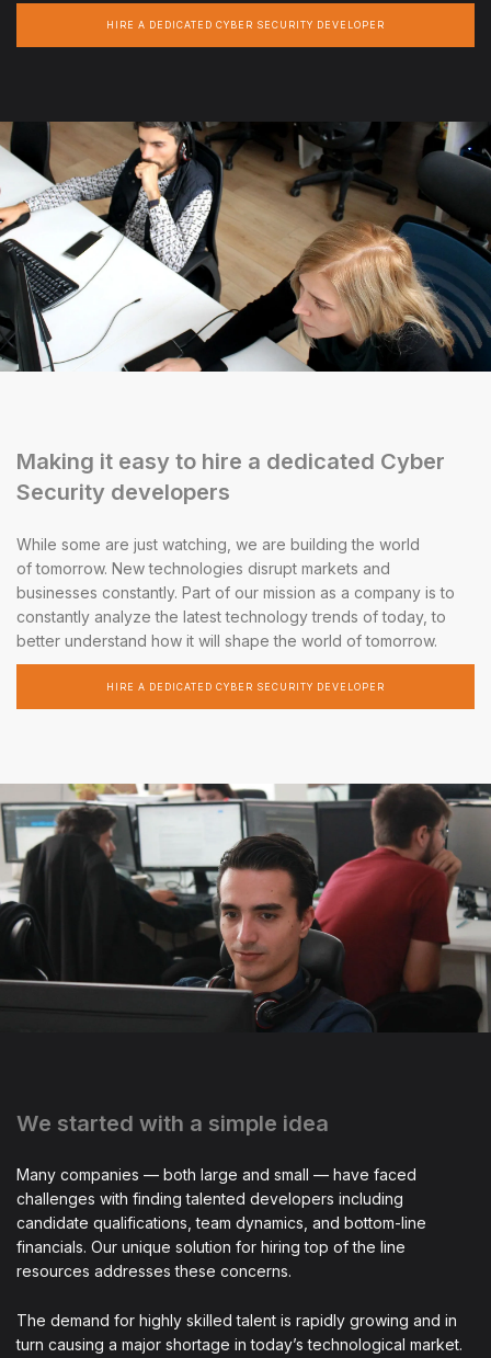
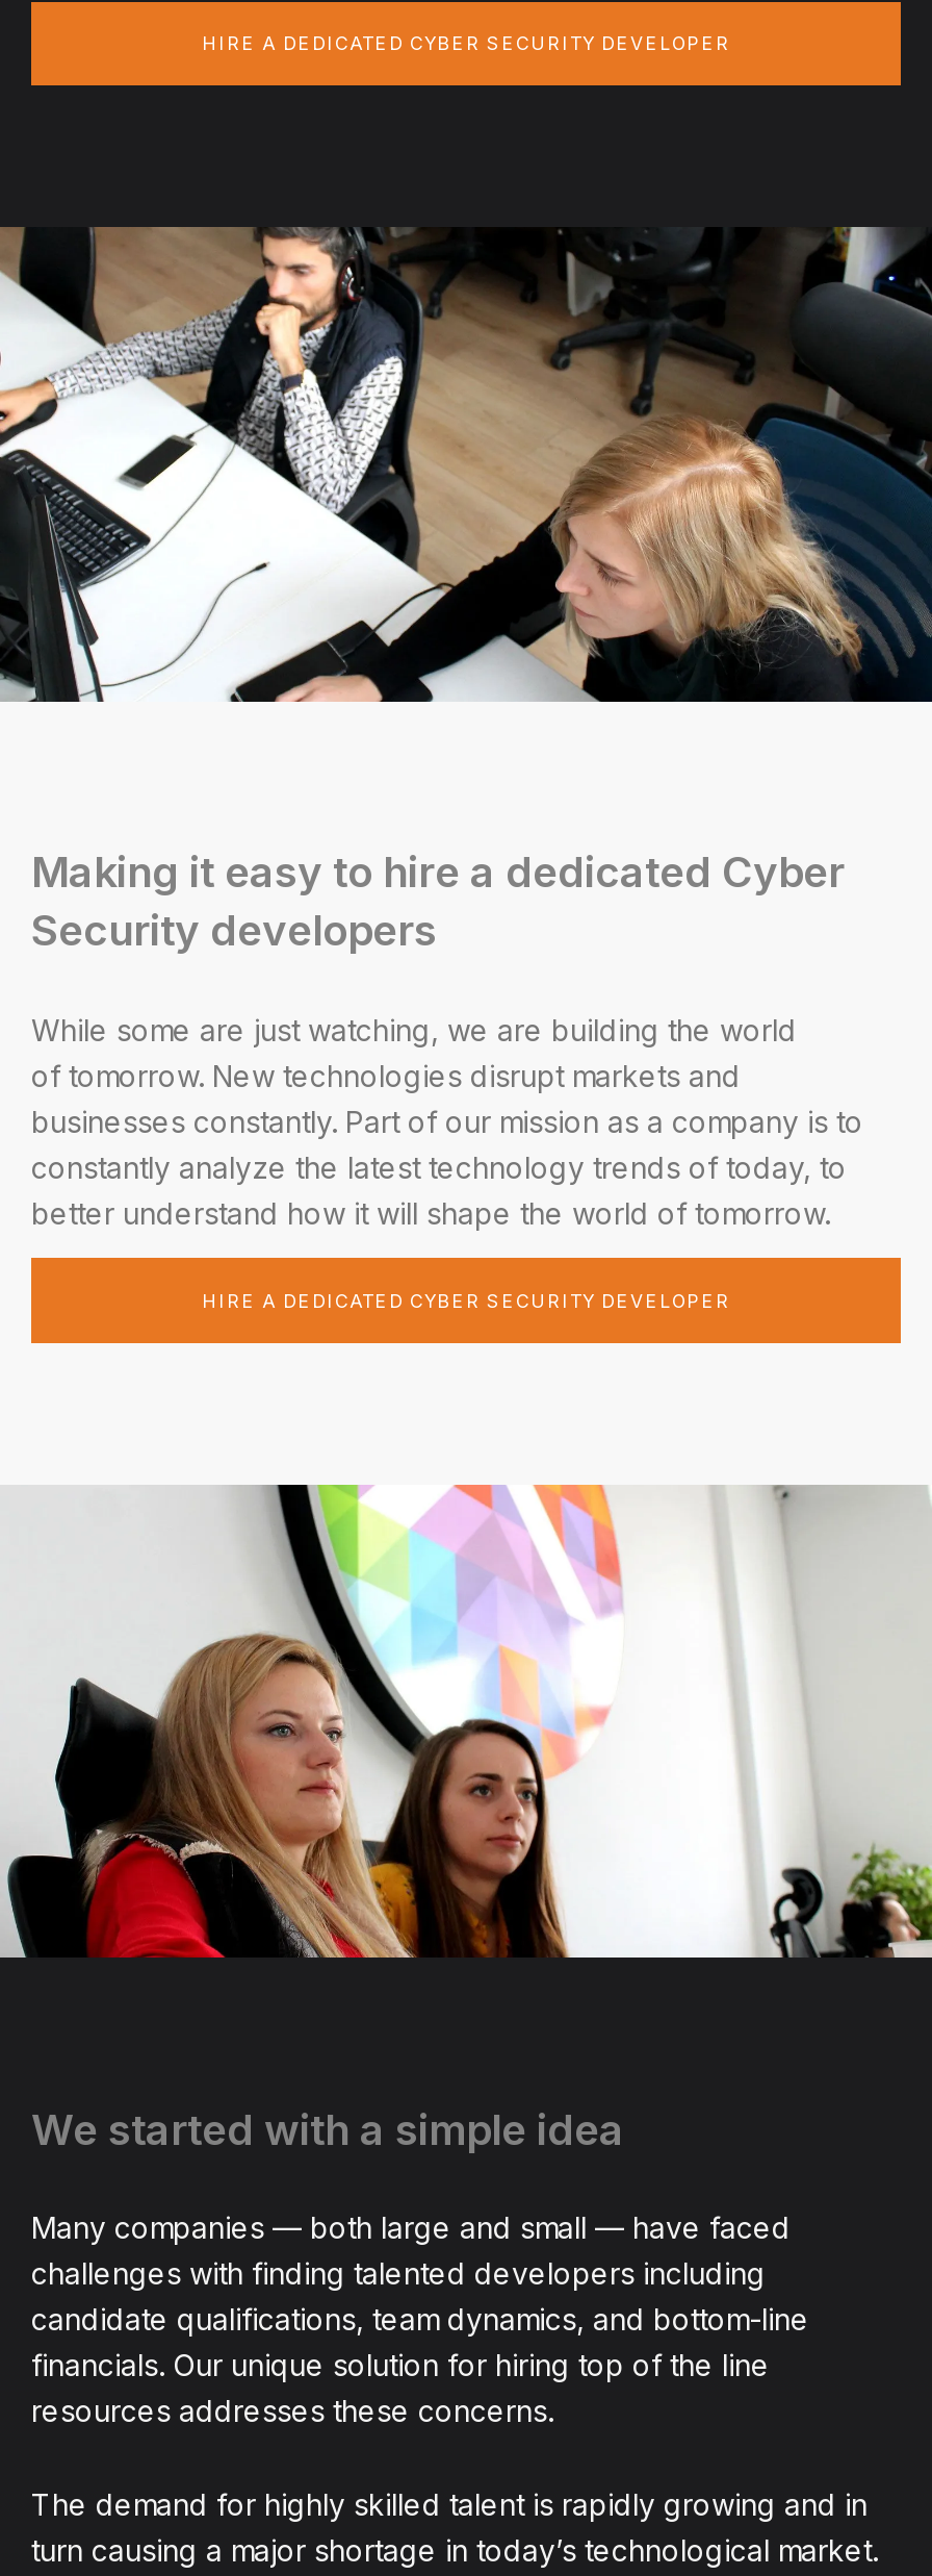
- [image]
+ [image]
